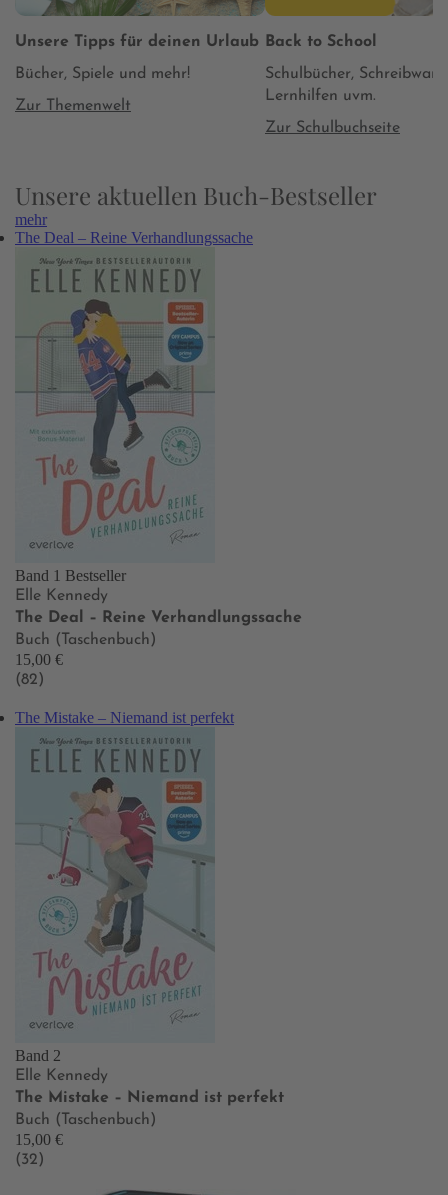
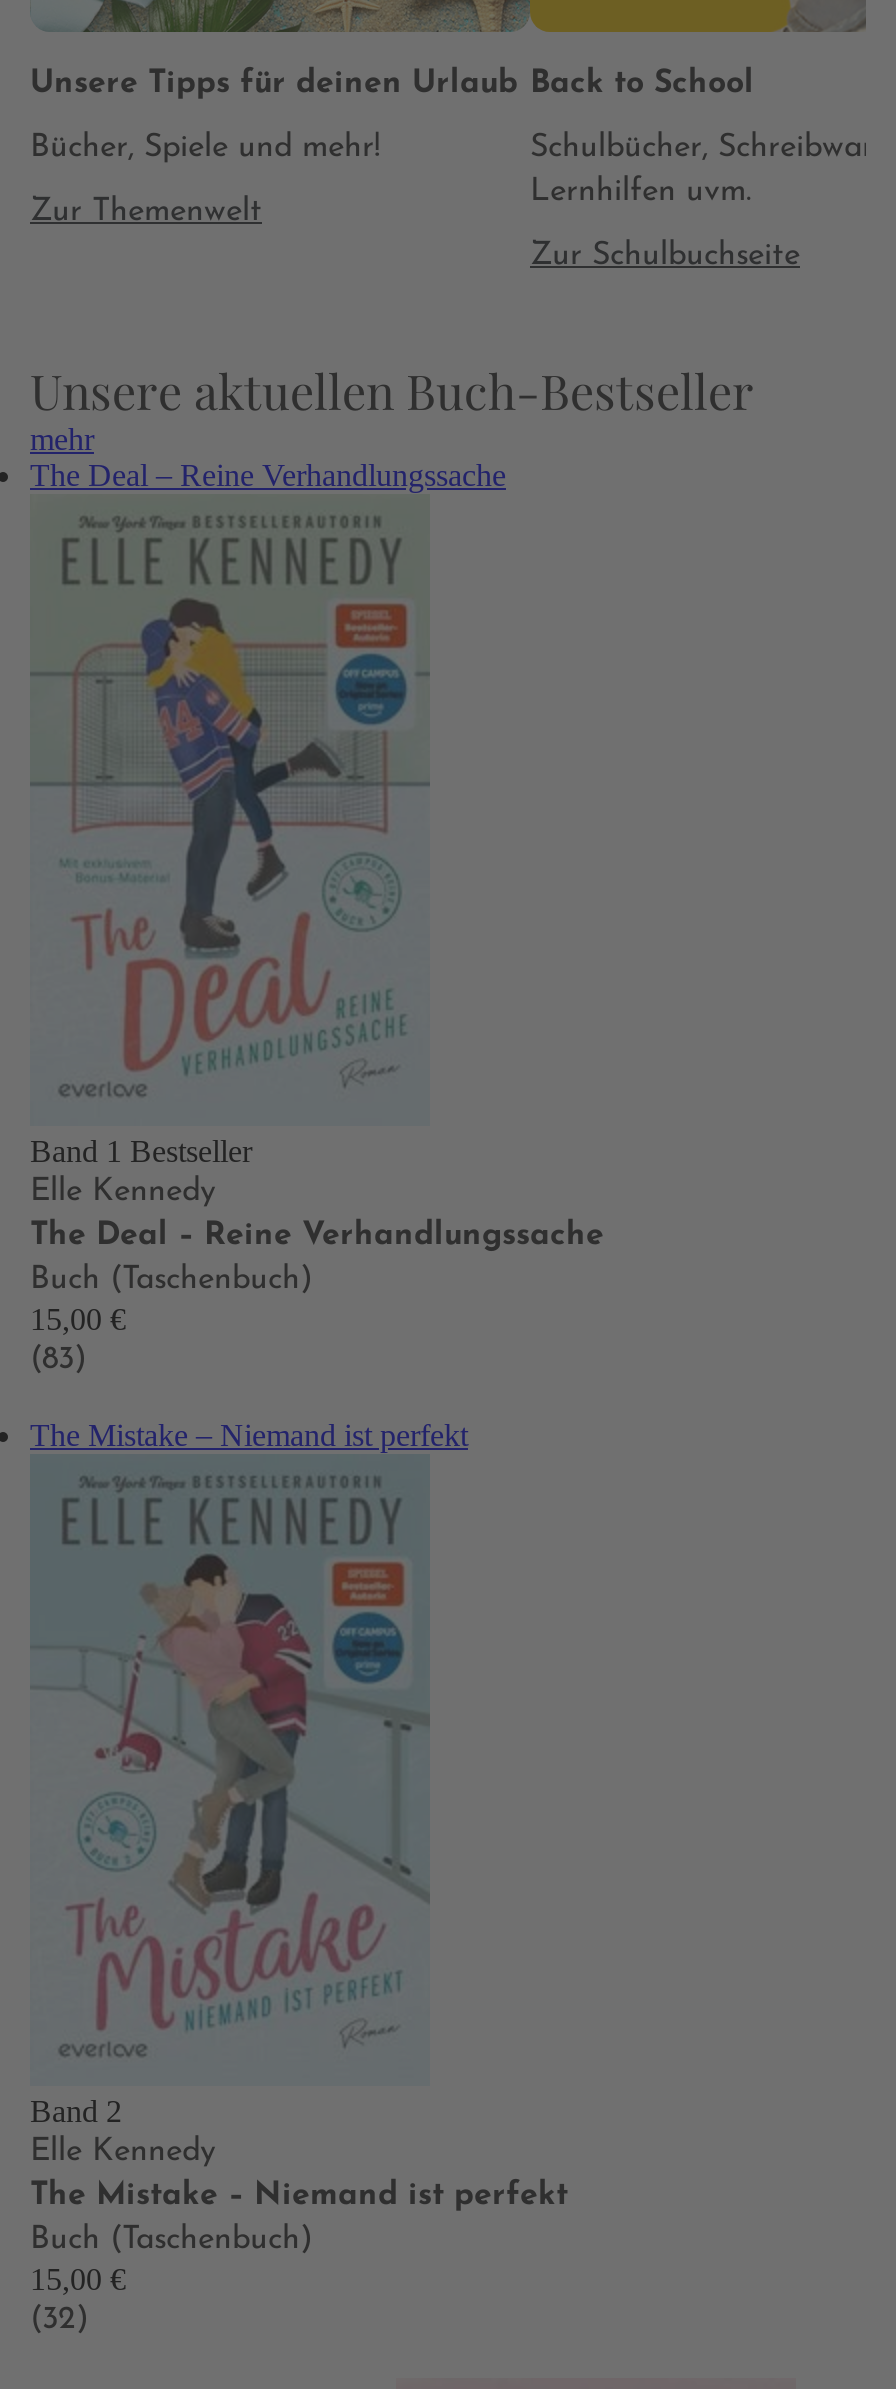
- (82)
+ (83)
